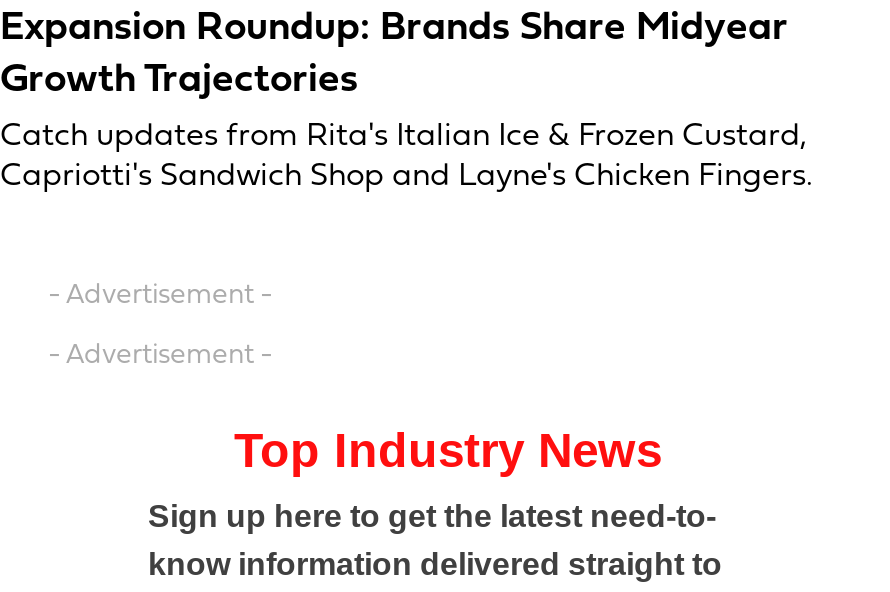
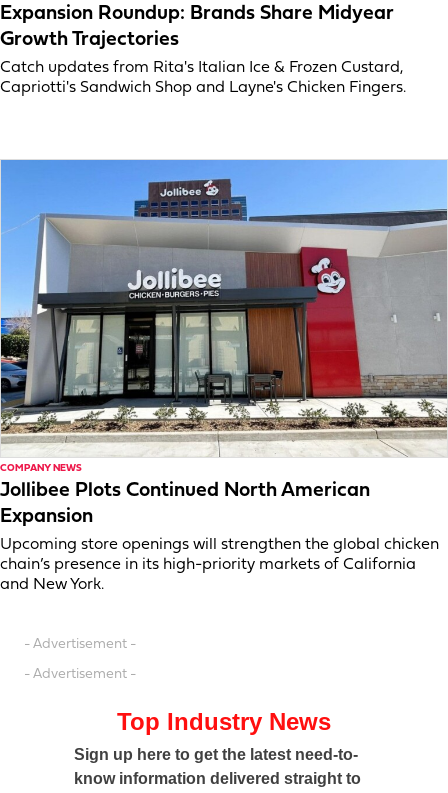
+ [image]
+ COMPANY NEWS
+ Jollibee Plots Continued North American
+ Expansion
+ Upcoming store openings will strengthen the global chicken
+ chain’s presence in its high-priority markets of California
+ and New York.
